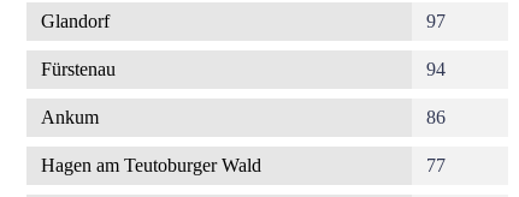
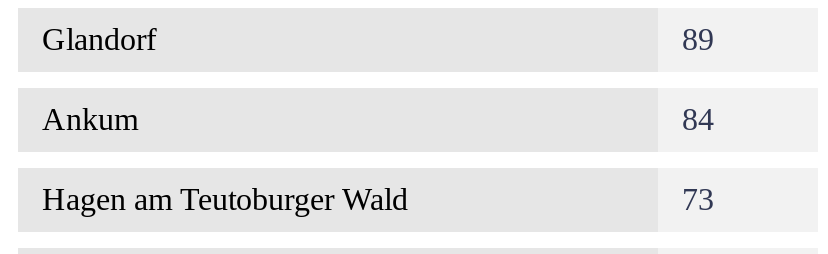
- 97
- Fürstenau
- 94
+ 89

- 86
+ 84

- 77
+ 73
